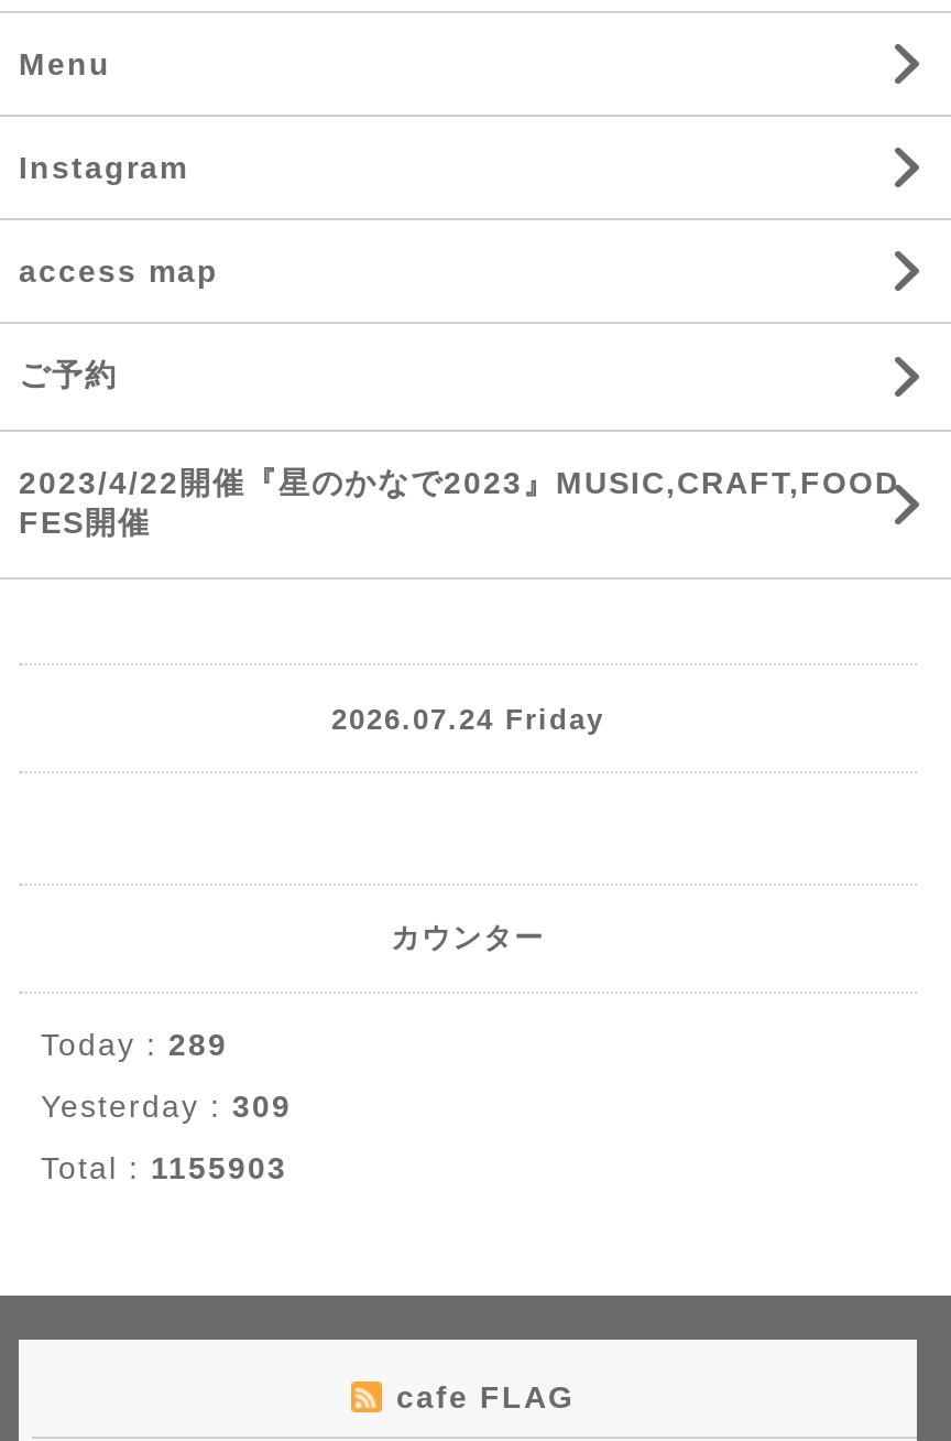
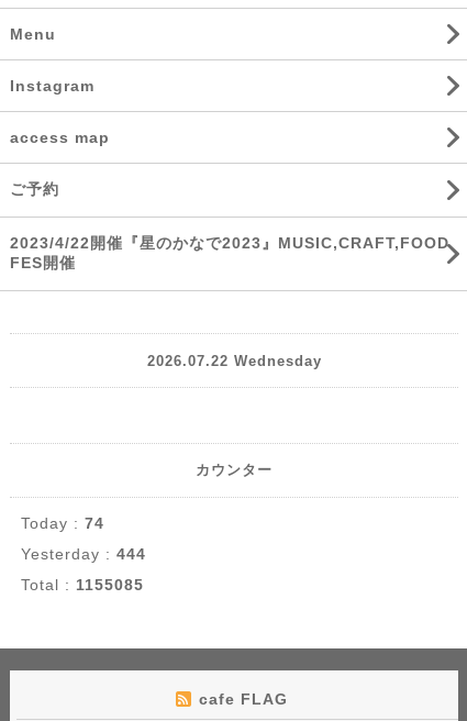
- 2026.07.24 Friday
+ 2026.07.22 Wednesday

- Today : 289
+ Today : 74

- Yesterday : 309
+ Yesterday : 444

- Total : 1155903
+ Total : 1155085
